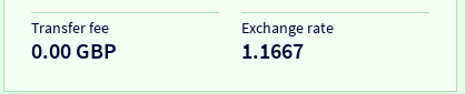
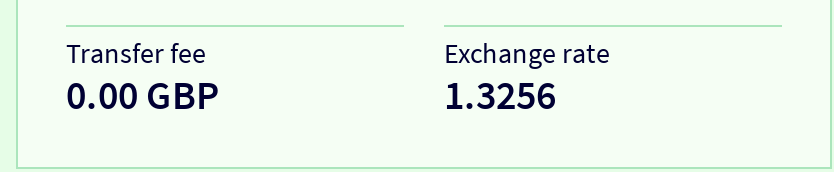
- 1.1667
+ 1.3256
